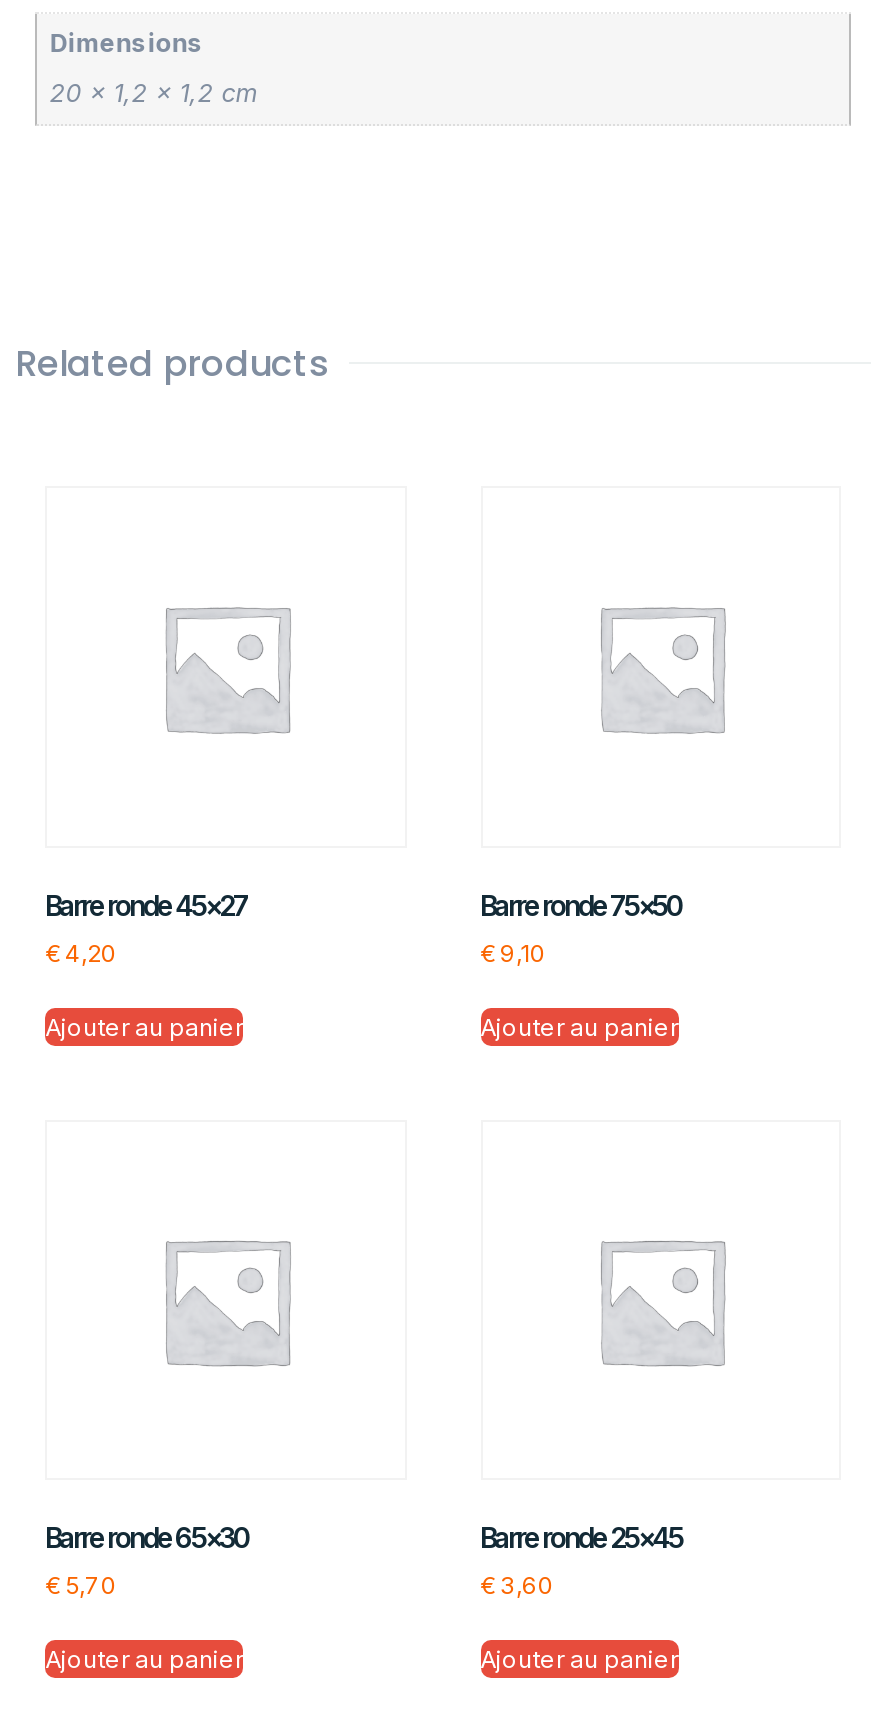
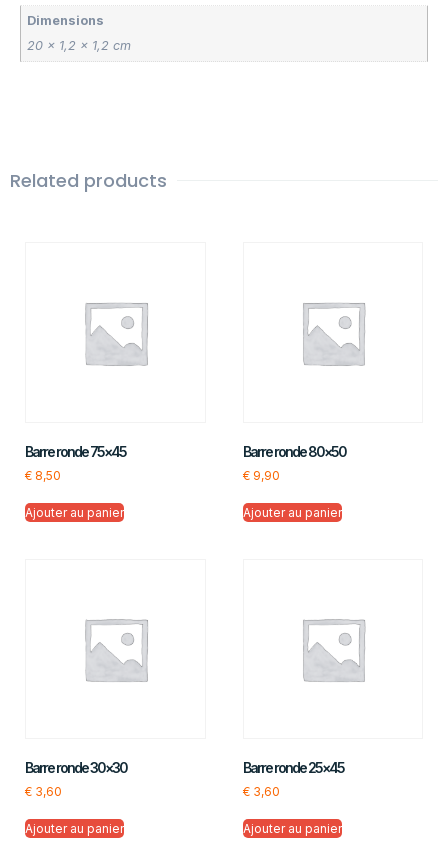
- Barre ronde 45×27
+ Barre ronde 75×45

- Barre ronde 75×50
+ Barre ronde 80×50

- €4,20
+ €8,50

- €9,10
+ €9,90

- Barre ronde 65×30
+ Barre ronde 30×30

- €5,70
+ €3,60
